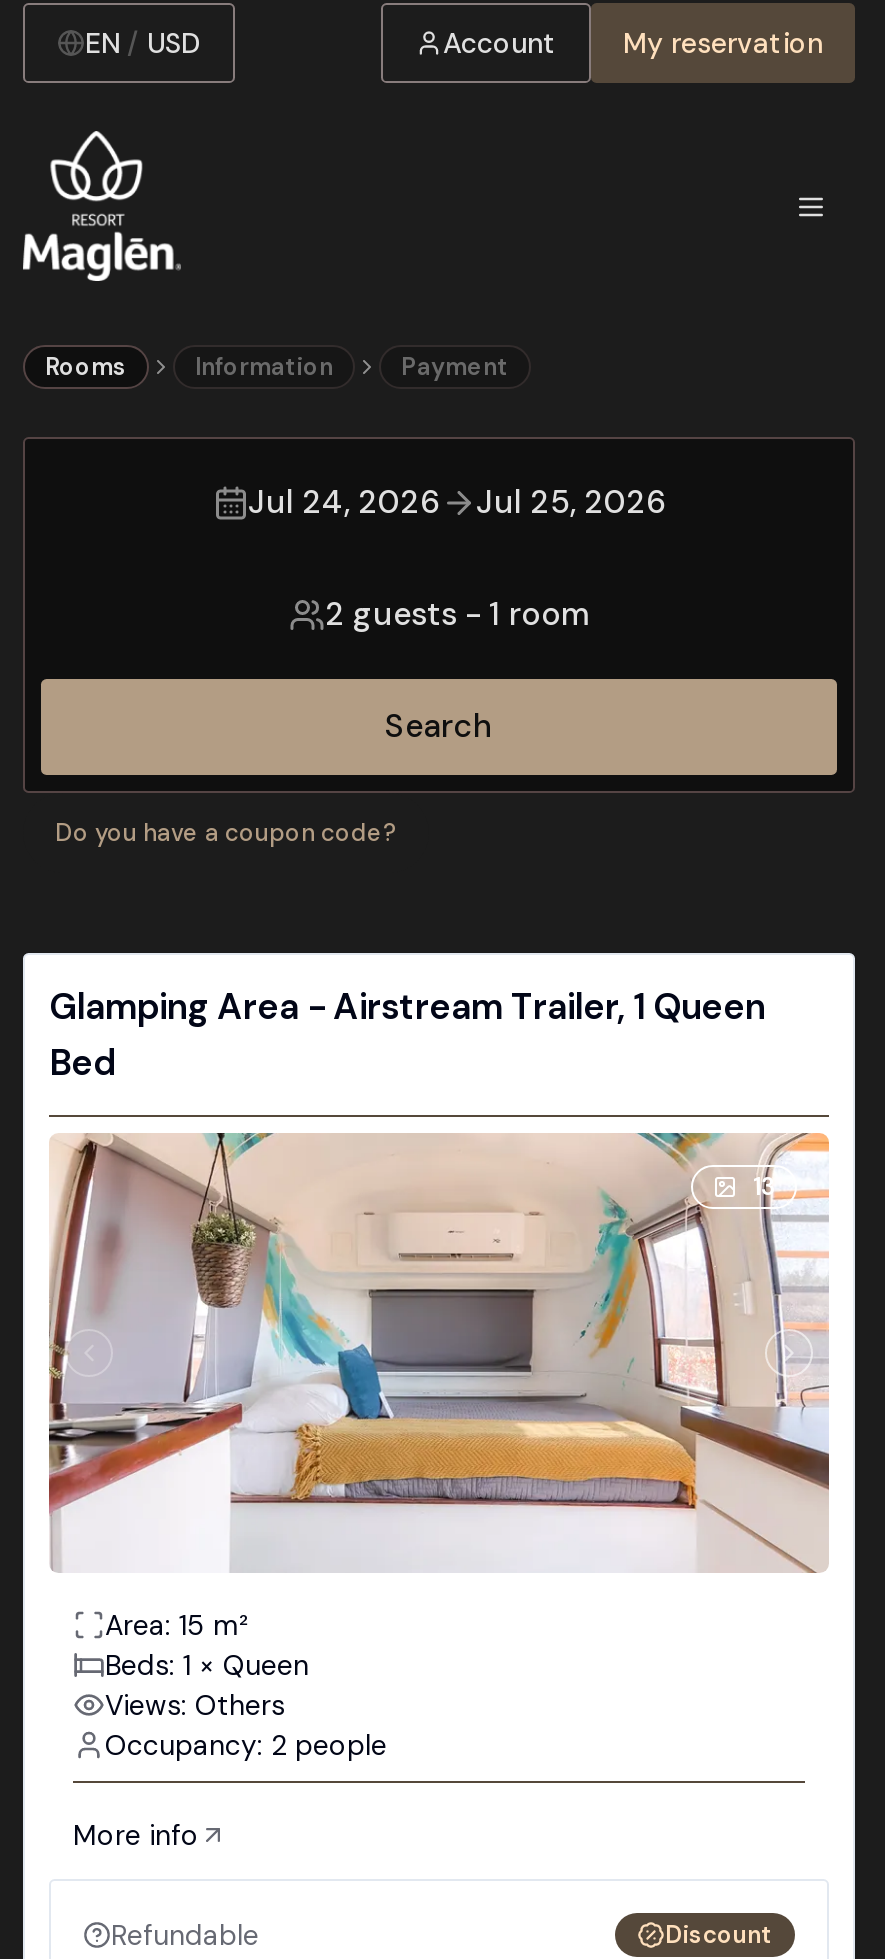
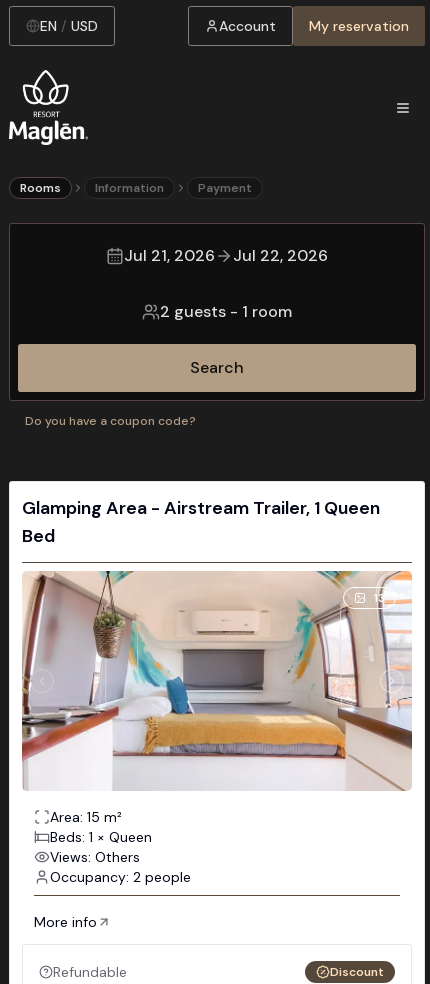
- Jul 24, 2026
+ Jul 21, 2026

- Jul 25, 2026
+ Jul 22, 2026
